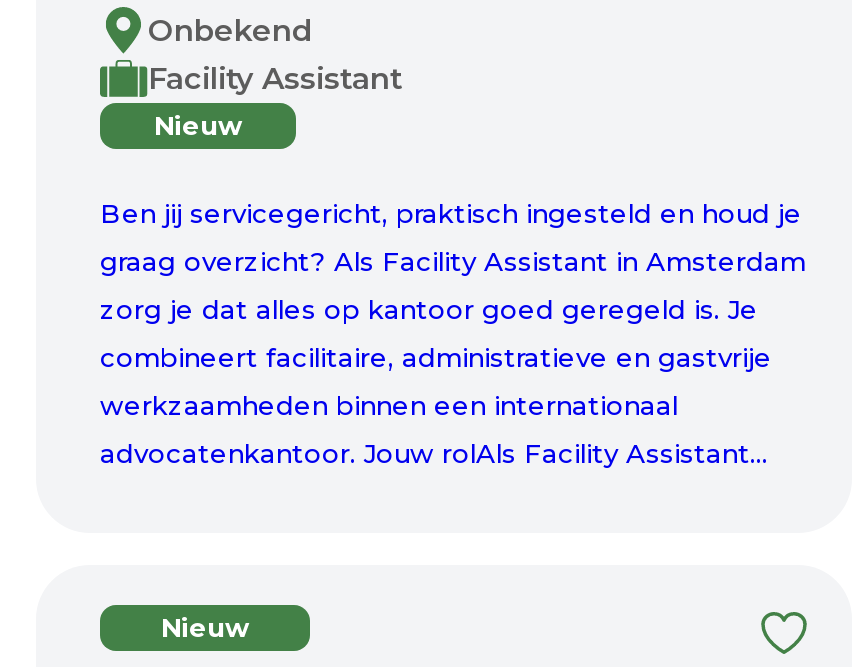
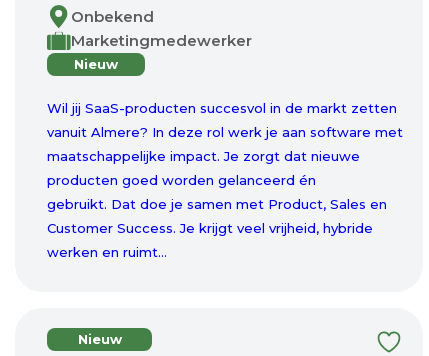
- Facility Assistant
+ Marketingmedewerker

- Ben jij servicegericht, praktisch ingesteld en houd je
- graag overzicht? Als Facility Assistant in Amsterdam
- zorg je dat alles op kantoor goed geregeld is. Je
- combineert facilitaire, administratieve en gastvrije
- werkzaamheden binnen een internationaal
- advocatenkantoor. Jouw rolAls Facility Assistant...
+ Wil jij SaaS-producten succesvol in de markt zetten
+ vanuit Almere? In deze rol werk je aan software met
+ maatschappelijke impact. Je zorgt dat nieuwe
+ producten goed worden gelanceerd én
+ gebruikt. Dat doe je samen met Product, Sales en
+ Customer Success. Je krijgt veel vrijheid, hybride
+ werken en ruimt...
